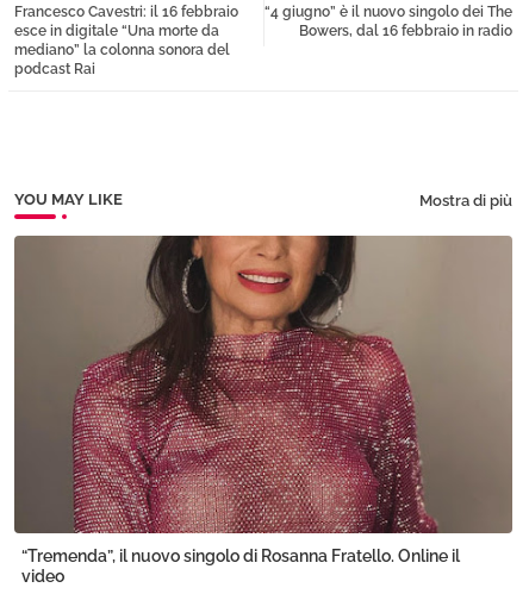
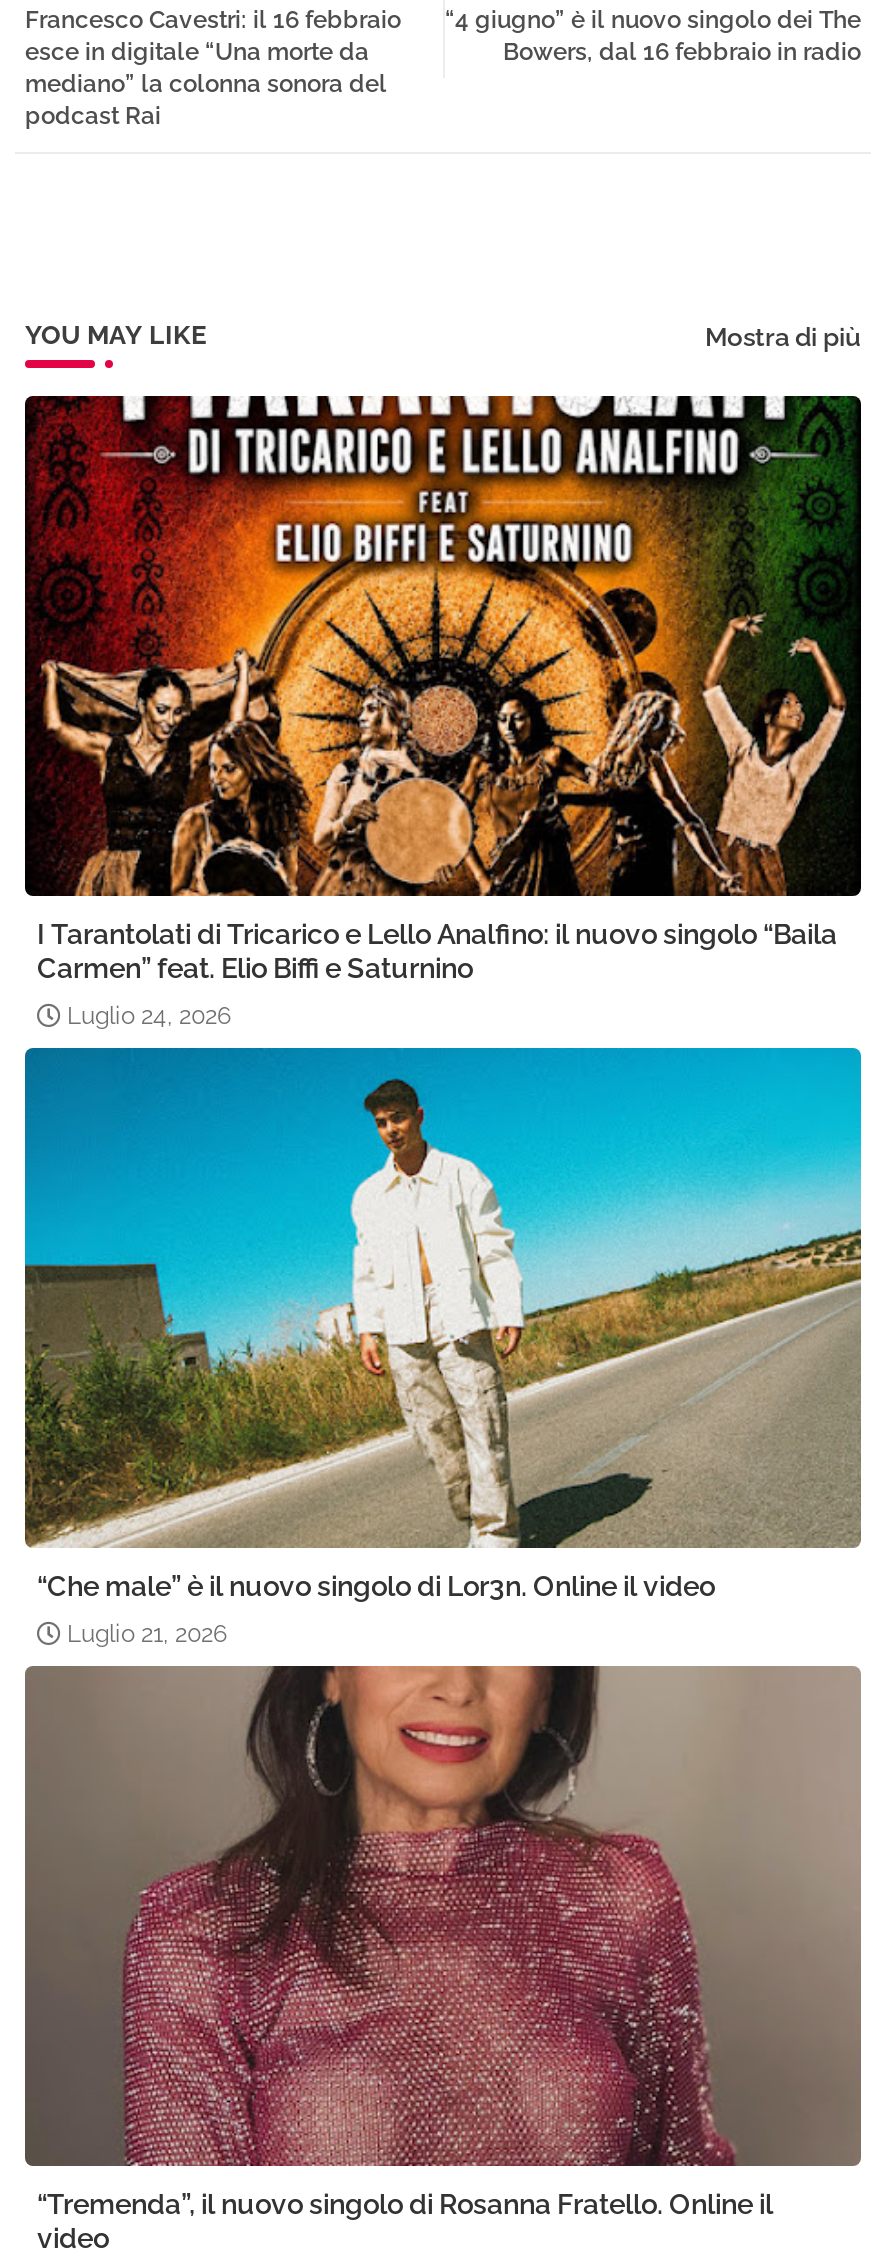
+ [image]
+ I Tarantolati di Tricarico e Lello Analfino: il nuovo singolo “Baila
+ Carmen” feat. Elio Biffi e Saturnino
+ Luglio 24, 2026

+ [image]
+ “Che male” è il nuovo singolo di Lor3n. Online il video
+ Luglio 21, 2026
